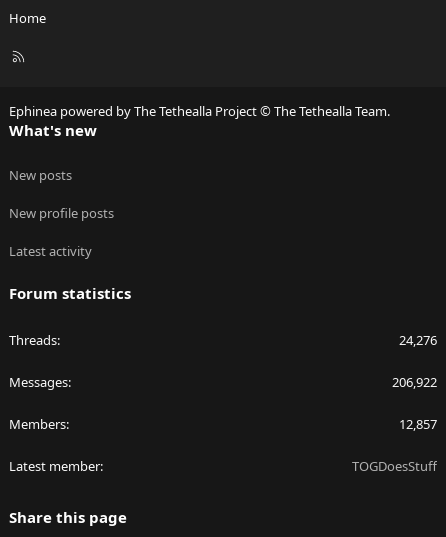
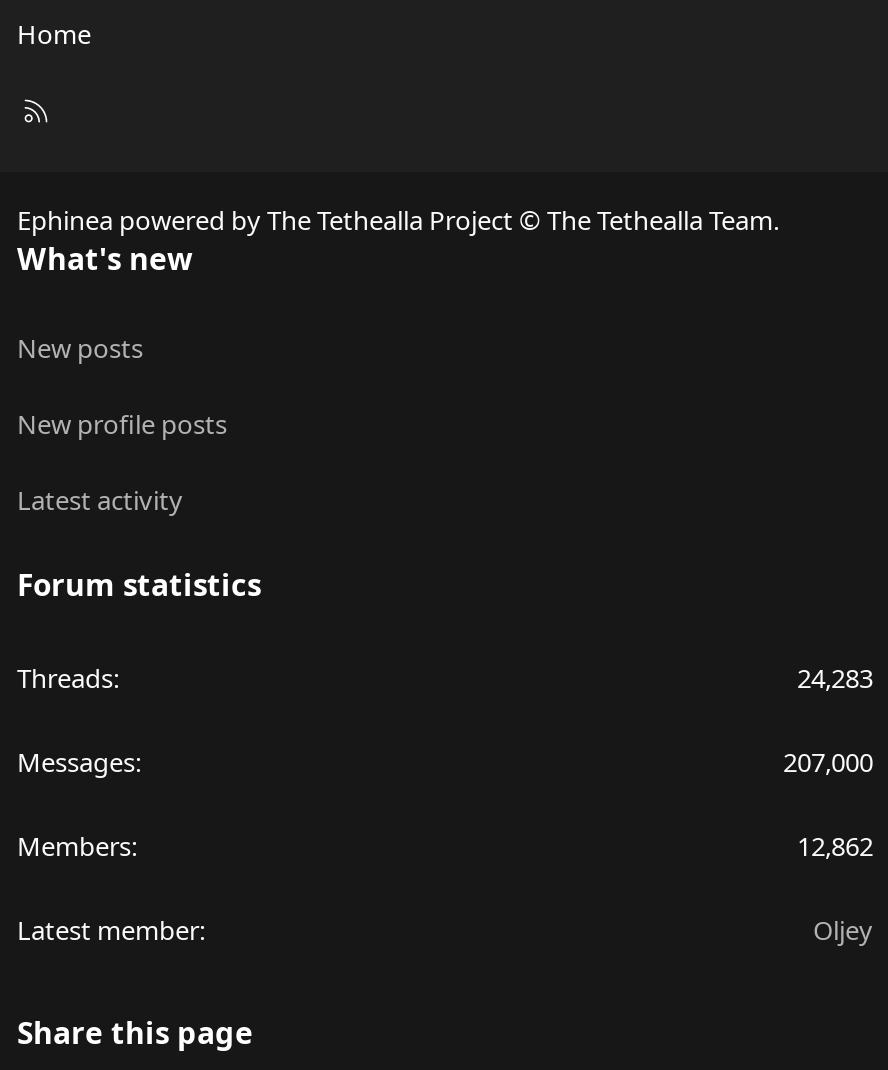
- 24,276
+ 24,283

- 206,922
+ 207,000

- 12,857
+ 12,862

- TOGDoesStuff
+ Oljey
